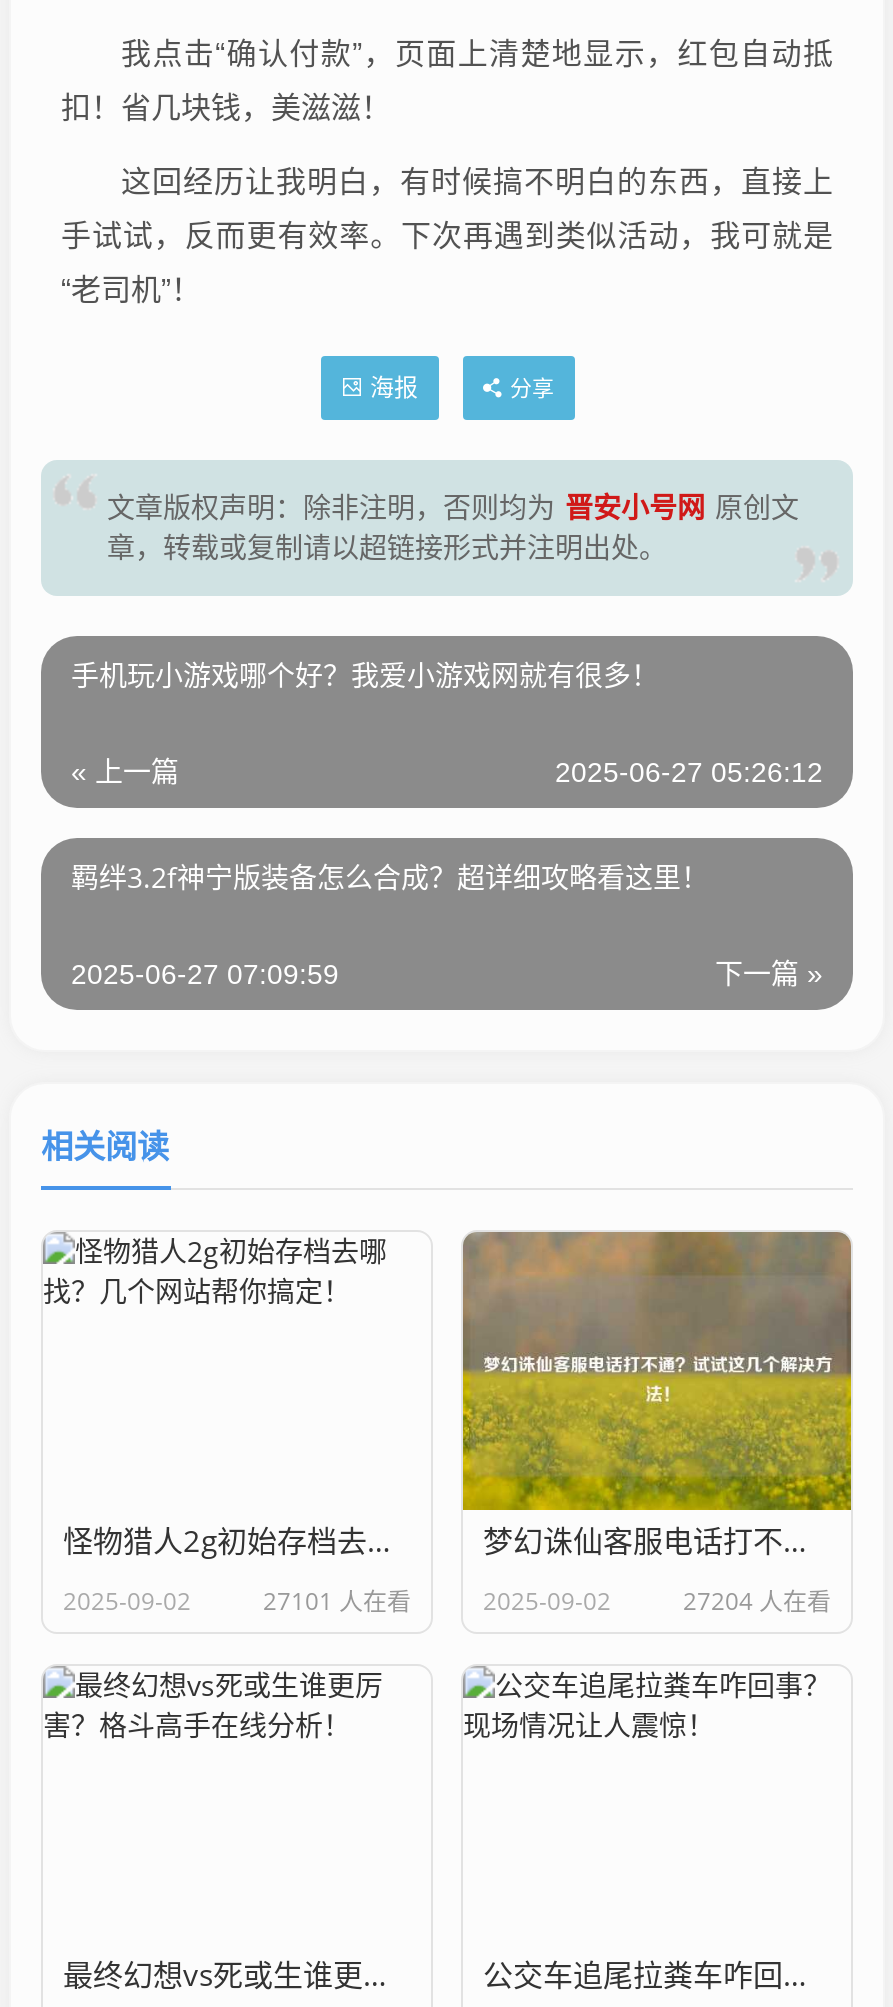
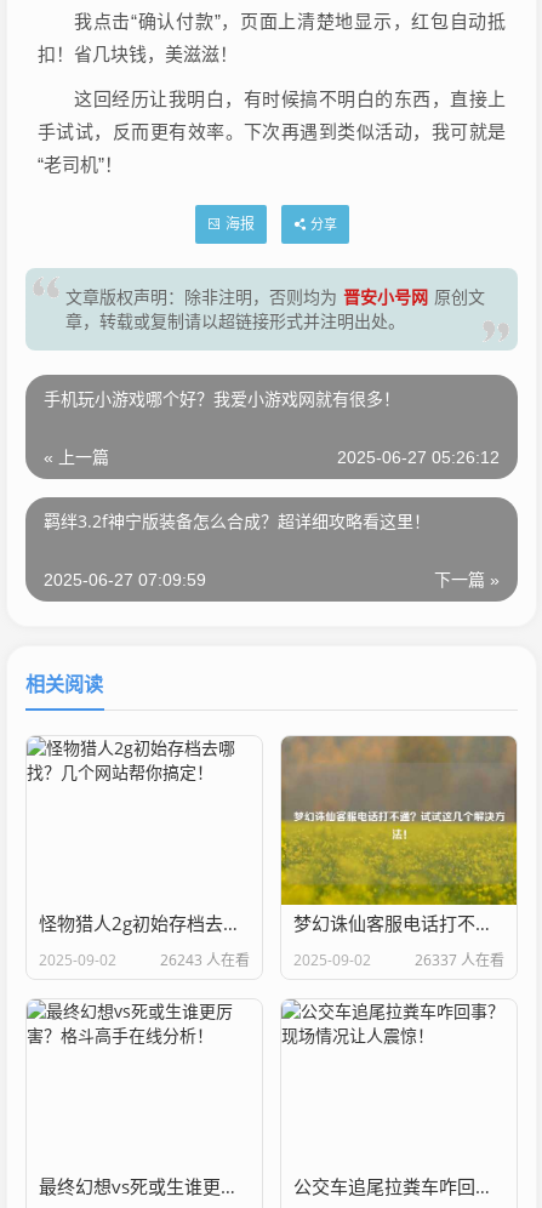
- 27101 人在看
+ 26243 人在看

- 27204 人在看
+ 26337 人在看
